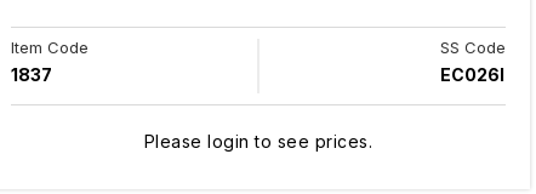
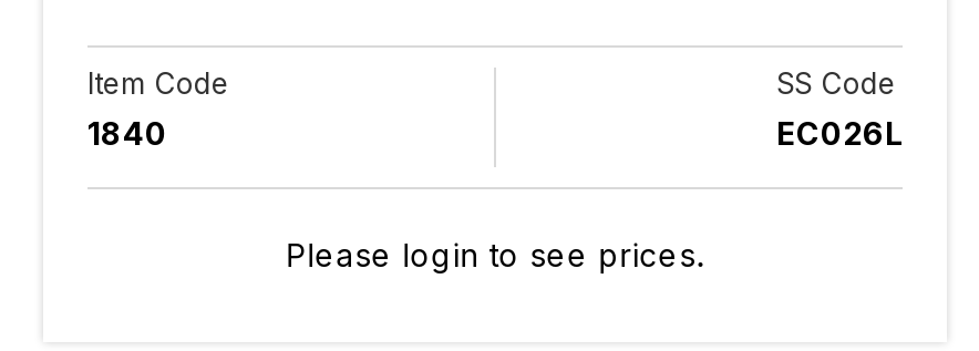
- 1837
+ 1840

- EC026I
+ EC026L
